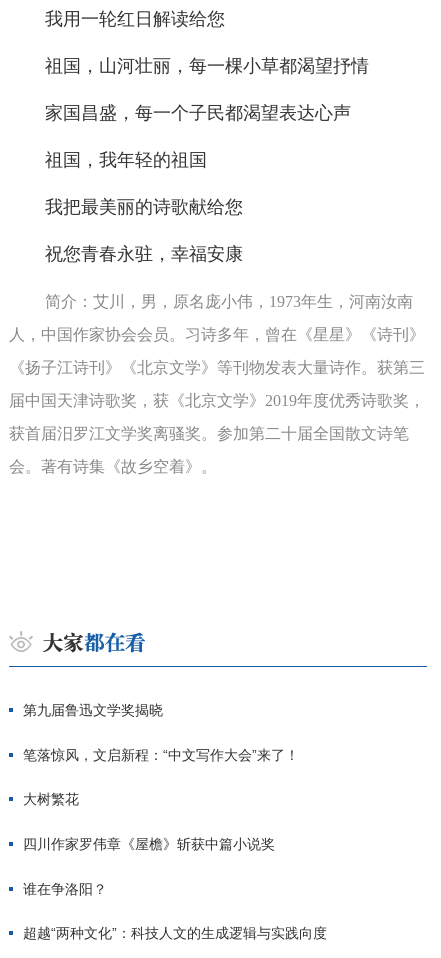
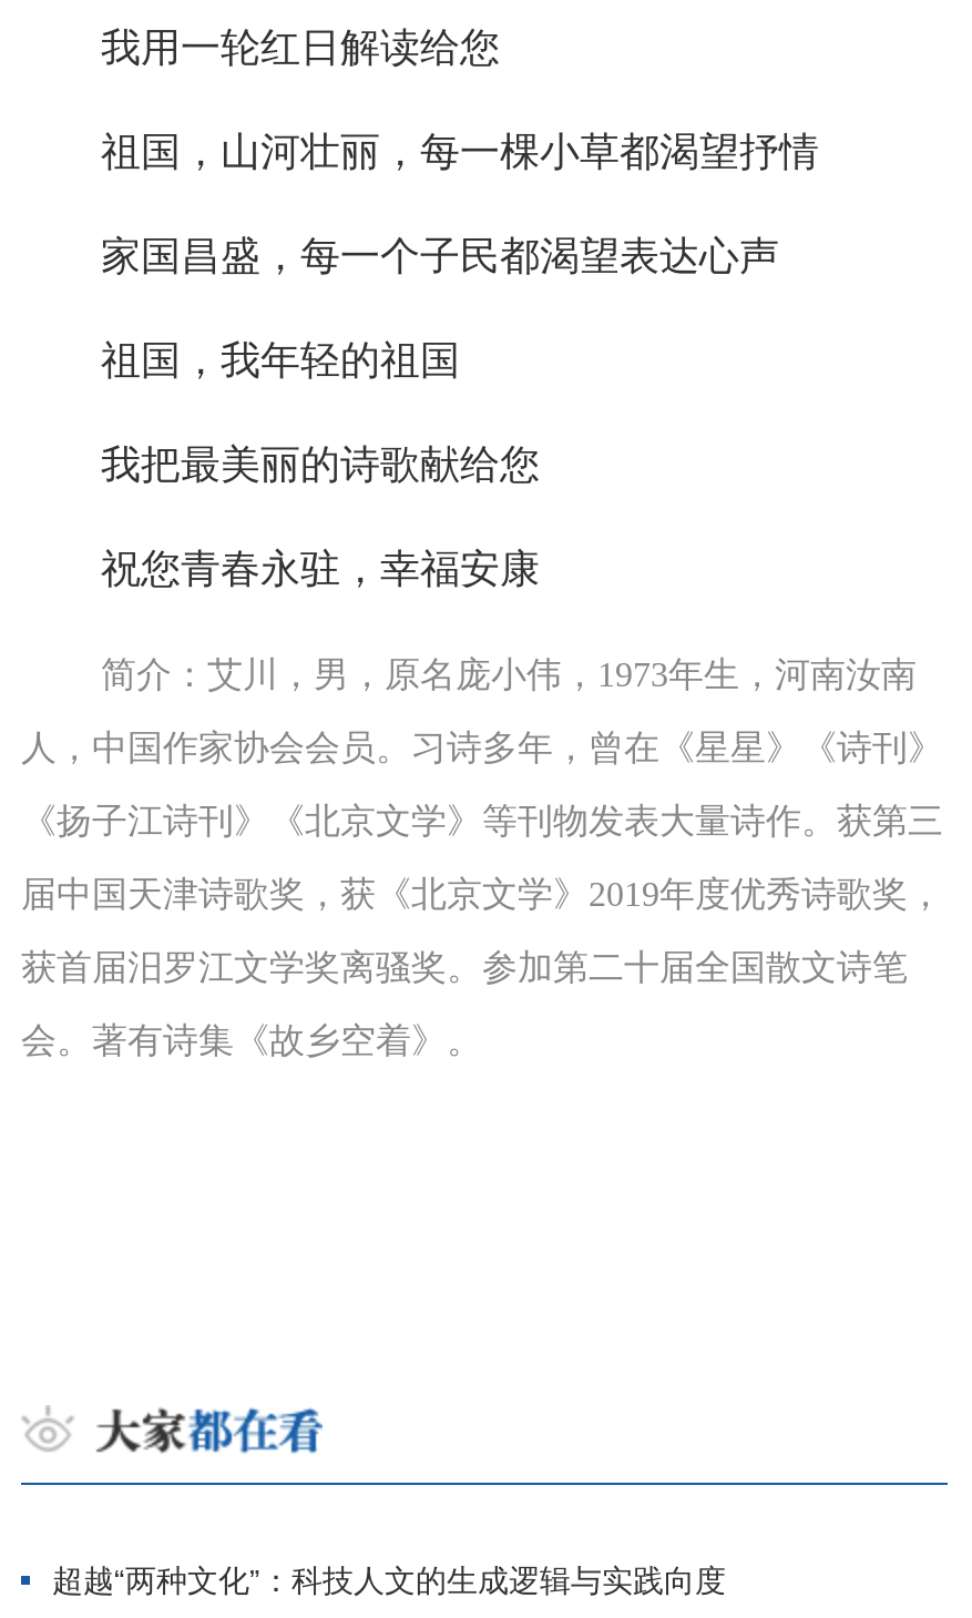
- 第九届鲁迅文学奖揭晓
- 笔落惊风，文启新程：“中文写作大会”来了！
- 大树繁花
- 四川作家罗伟章《屋檐》斩获中篇小说奖
- 谁在争洛阳？
